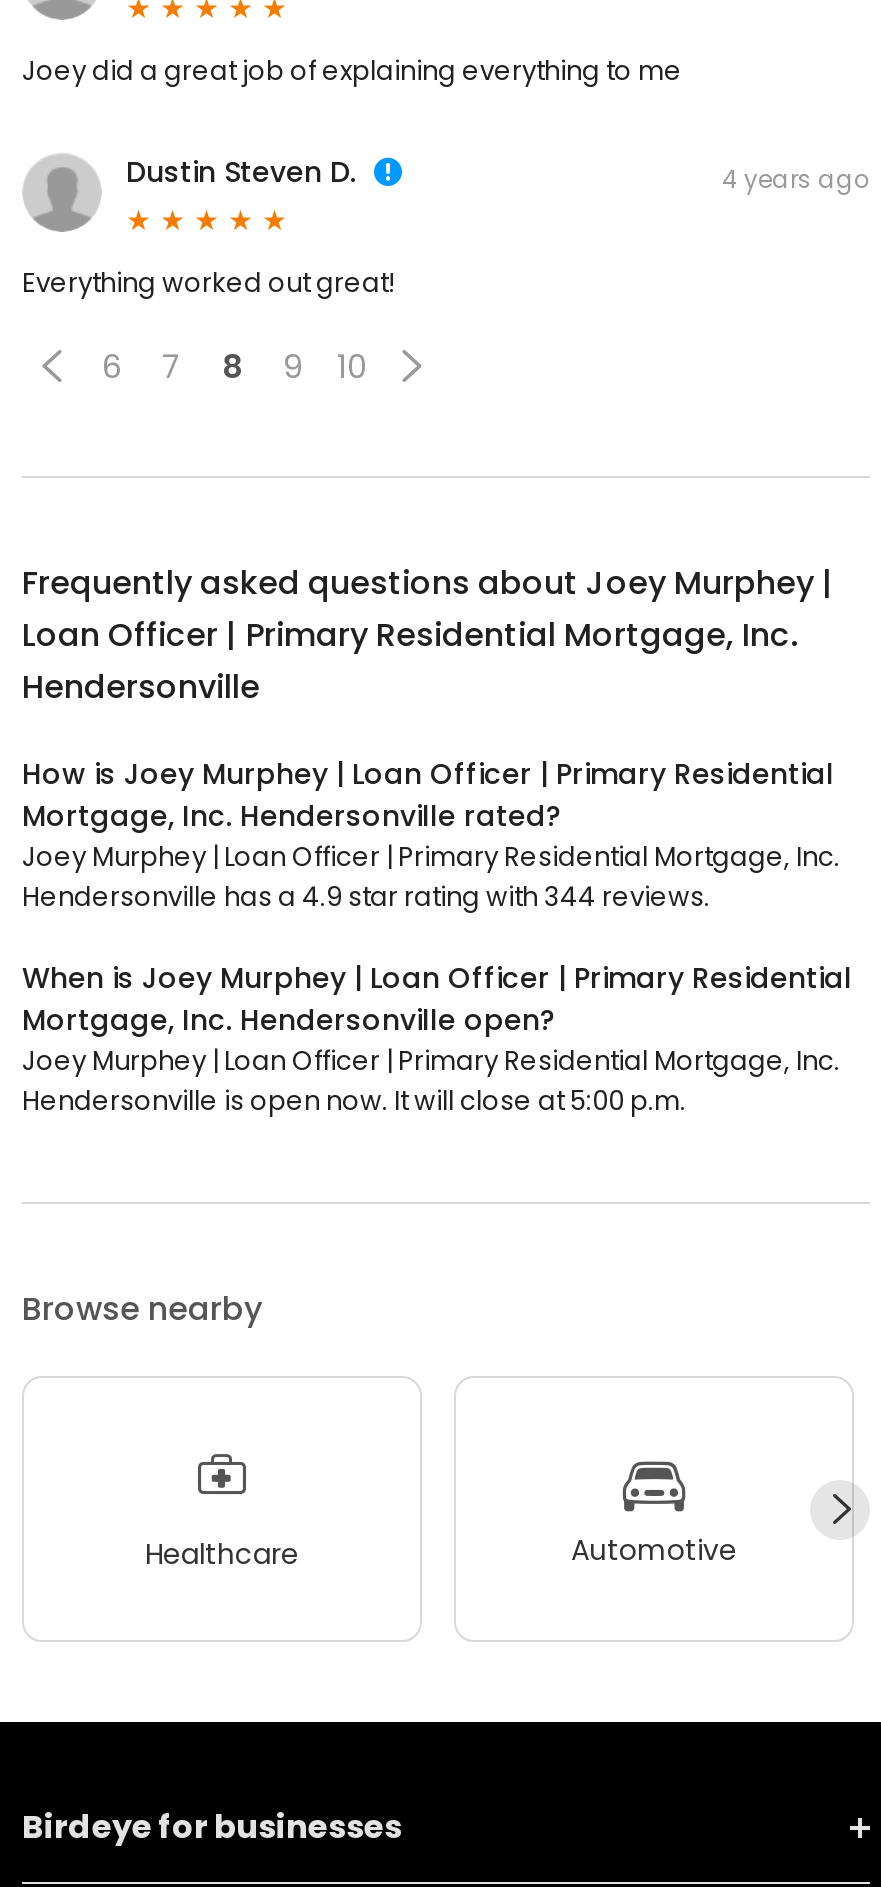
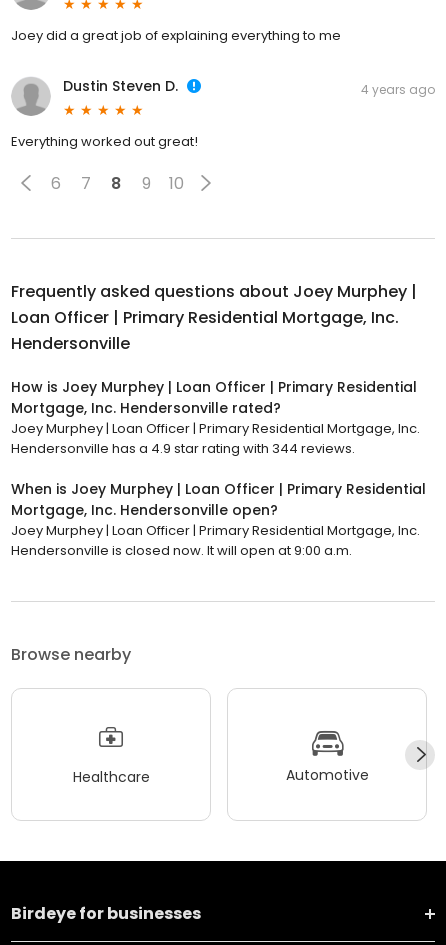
- Hendersonville is open now. It will close at 5:00 p.m.
+ Hendersonville is closed now. It will open at 9:00 a.m.
